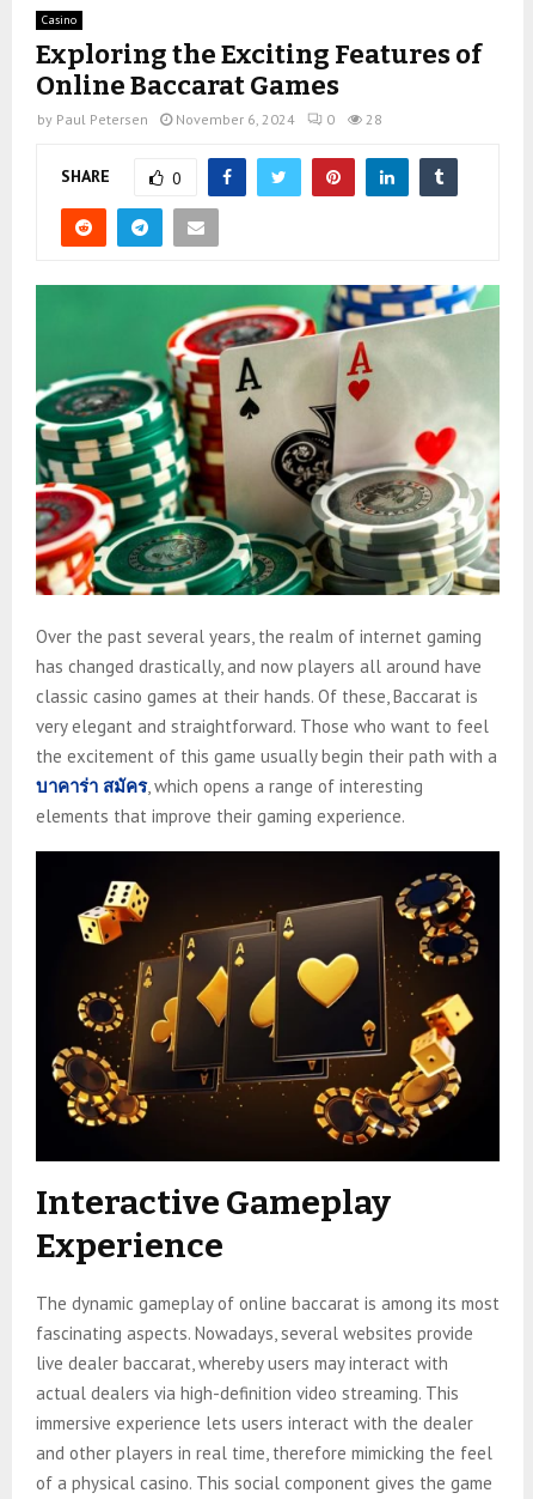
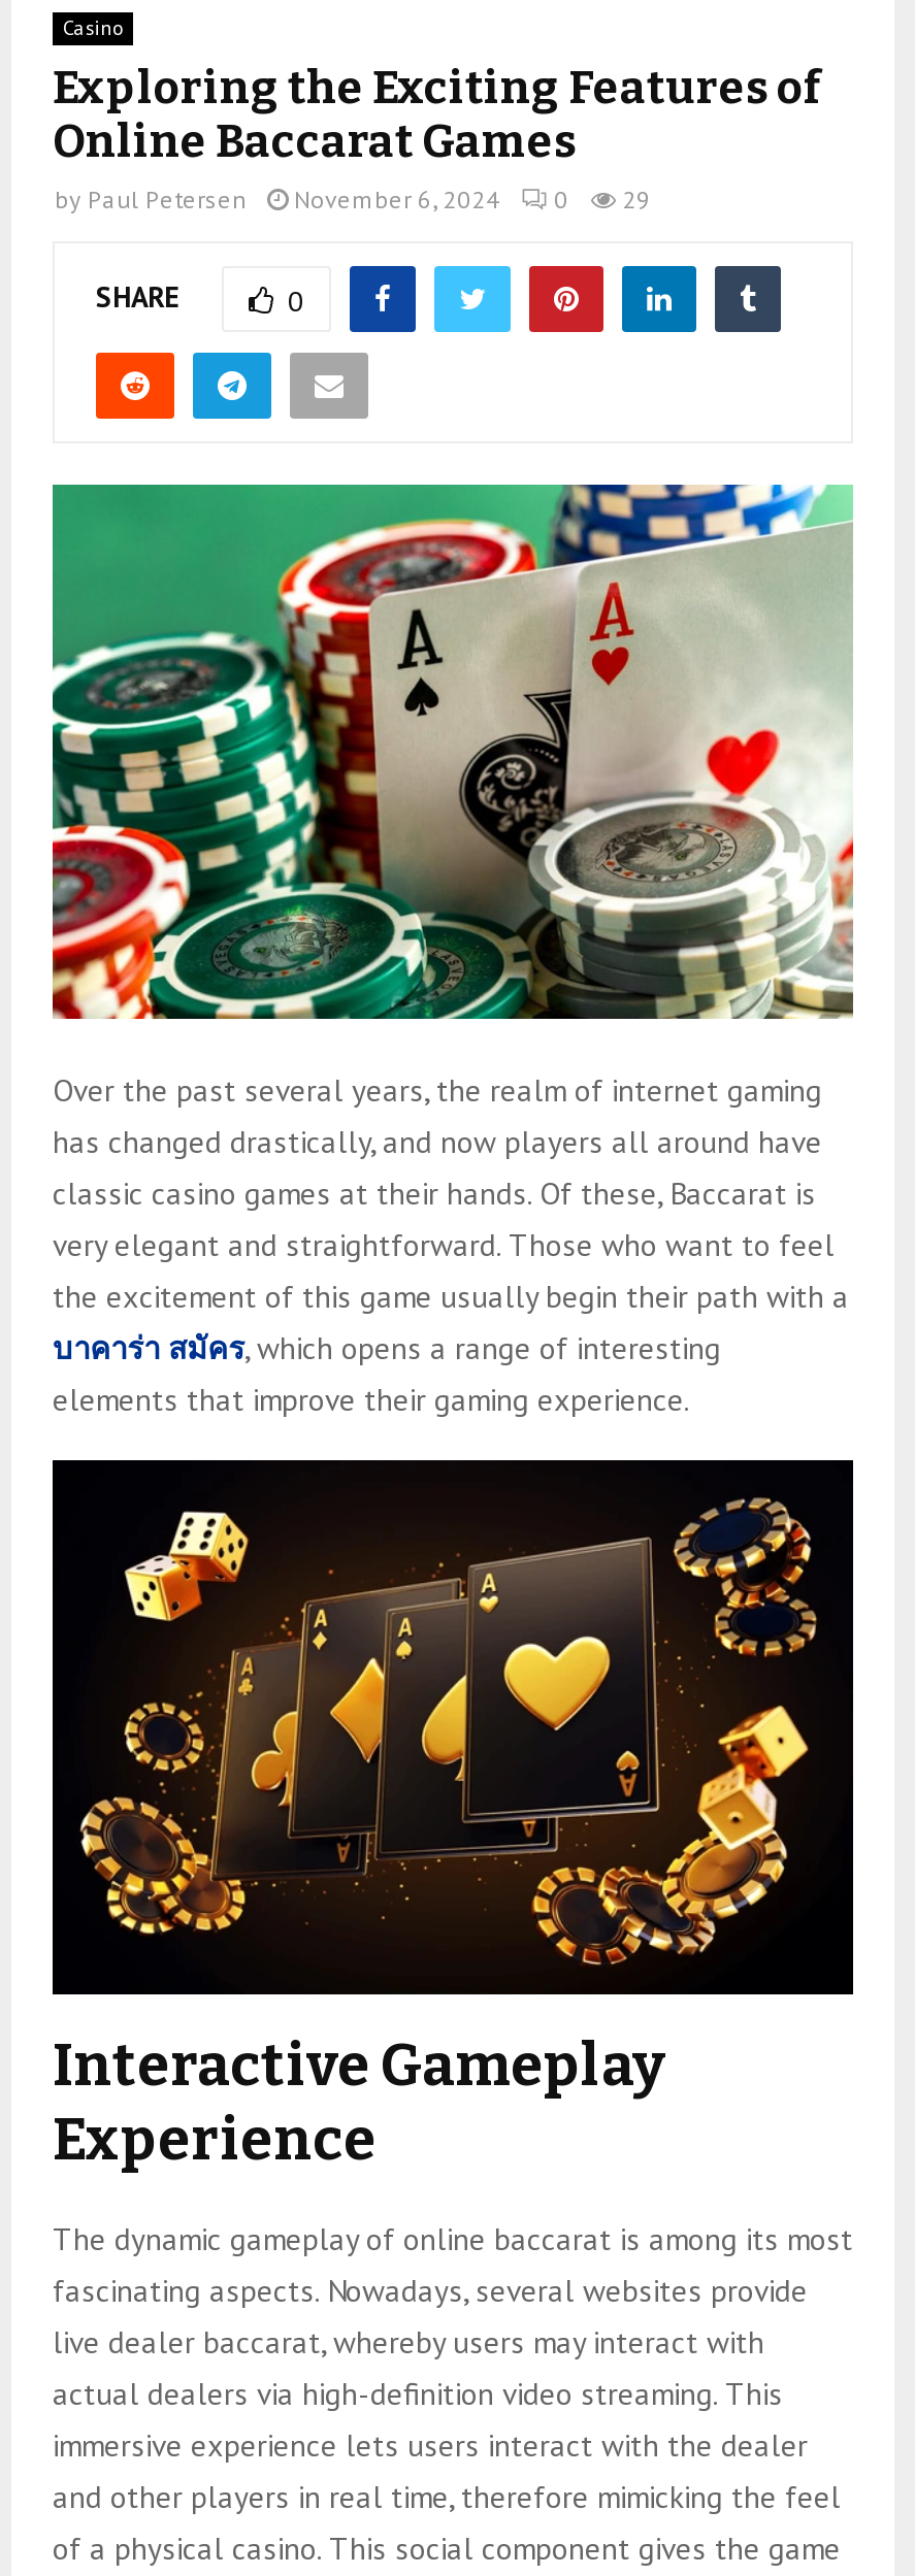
- by Paul Petersen November 6, 2024 0 28
+ by Paul Petersen November 6, 2024 0 29
